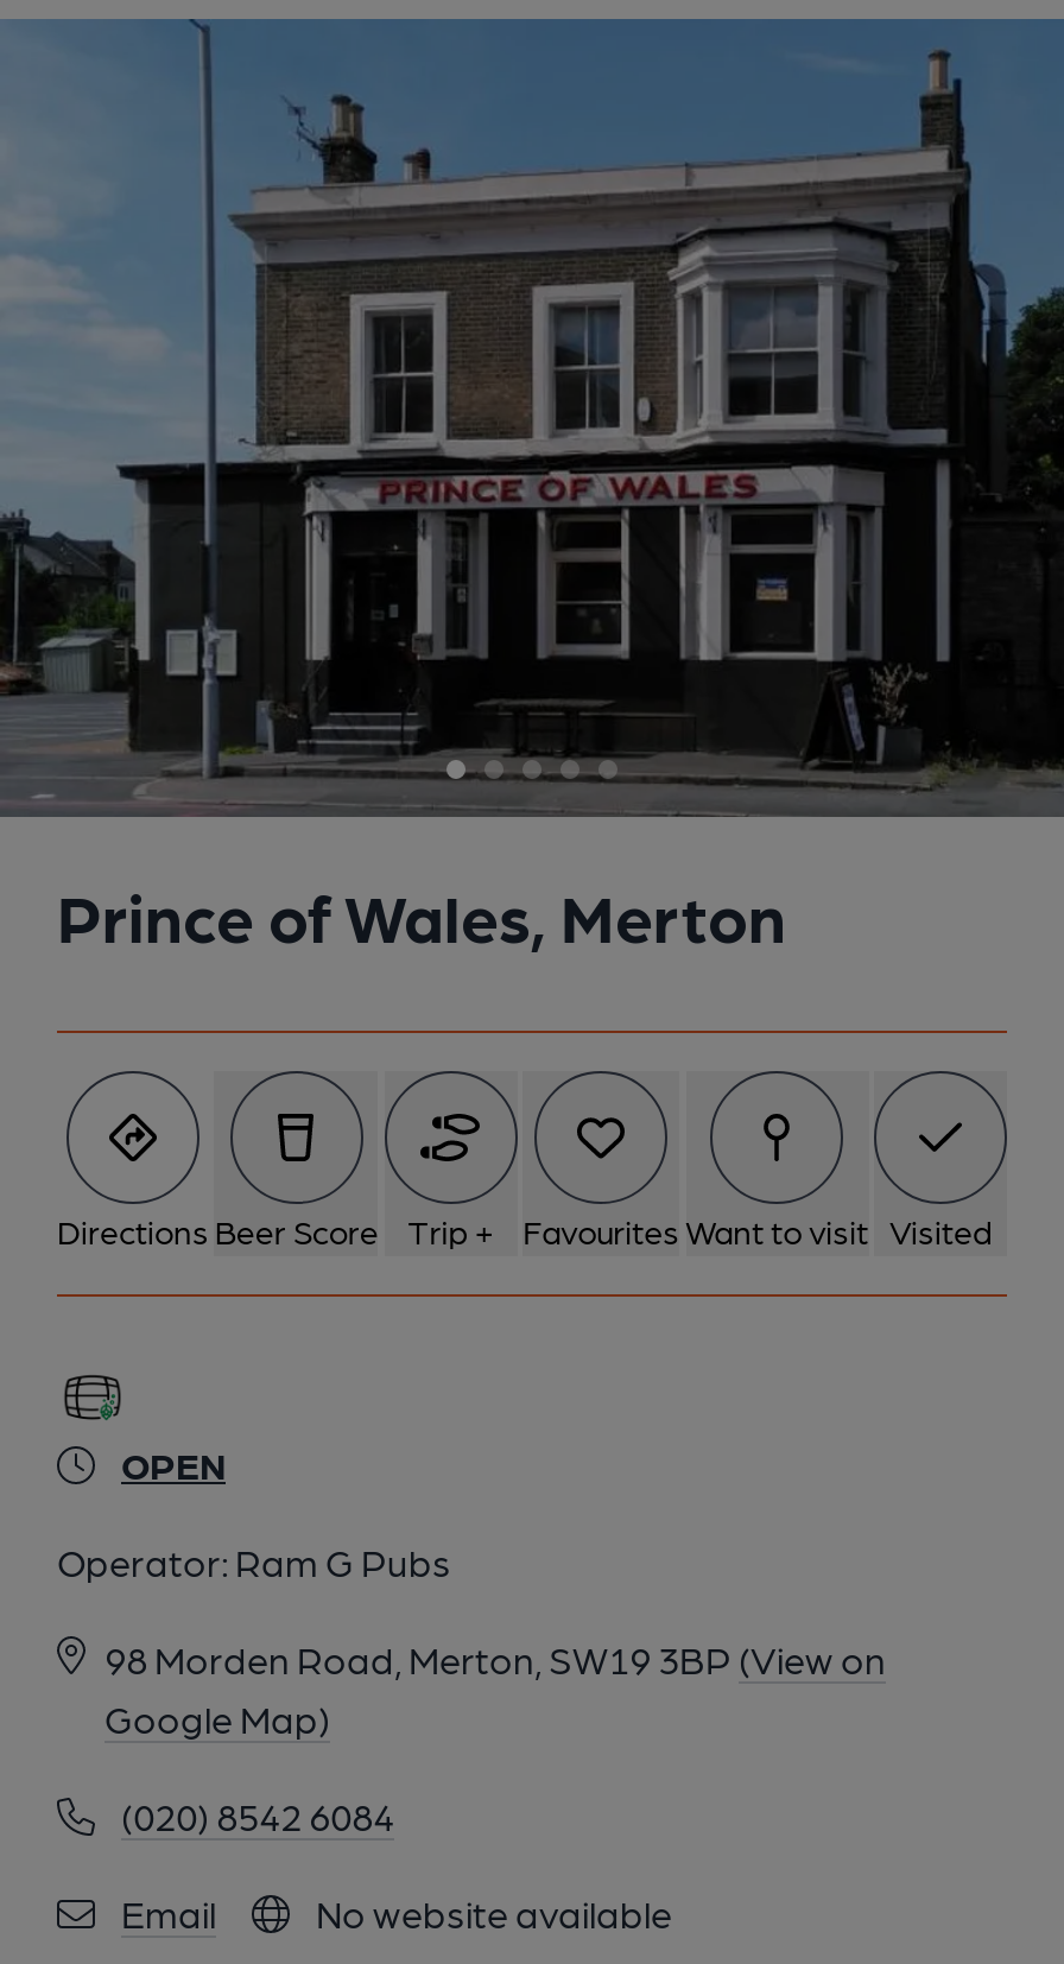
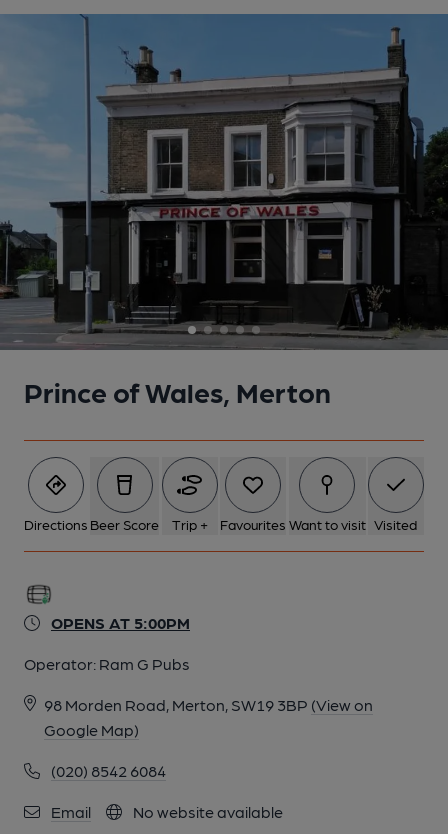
- OPEN
+ OPENS AT 5:00PM
